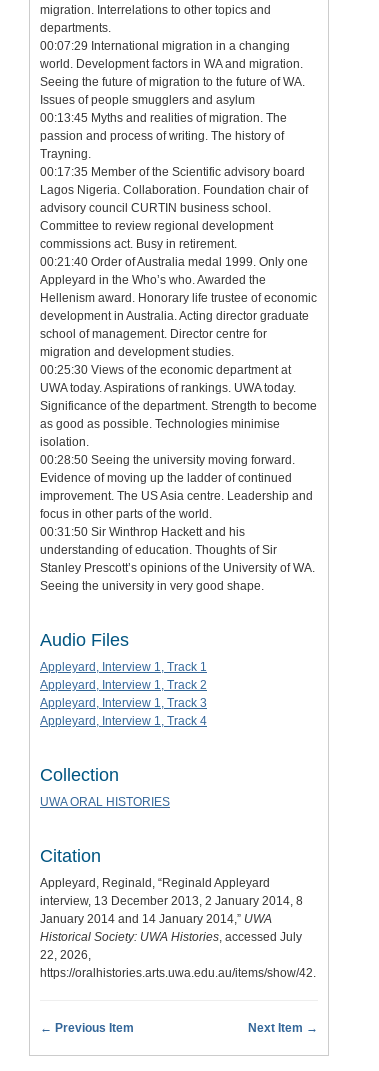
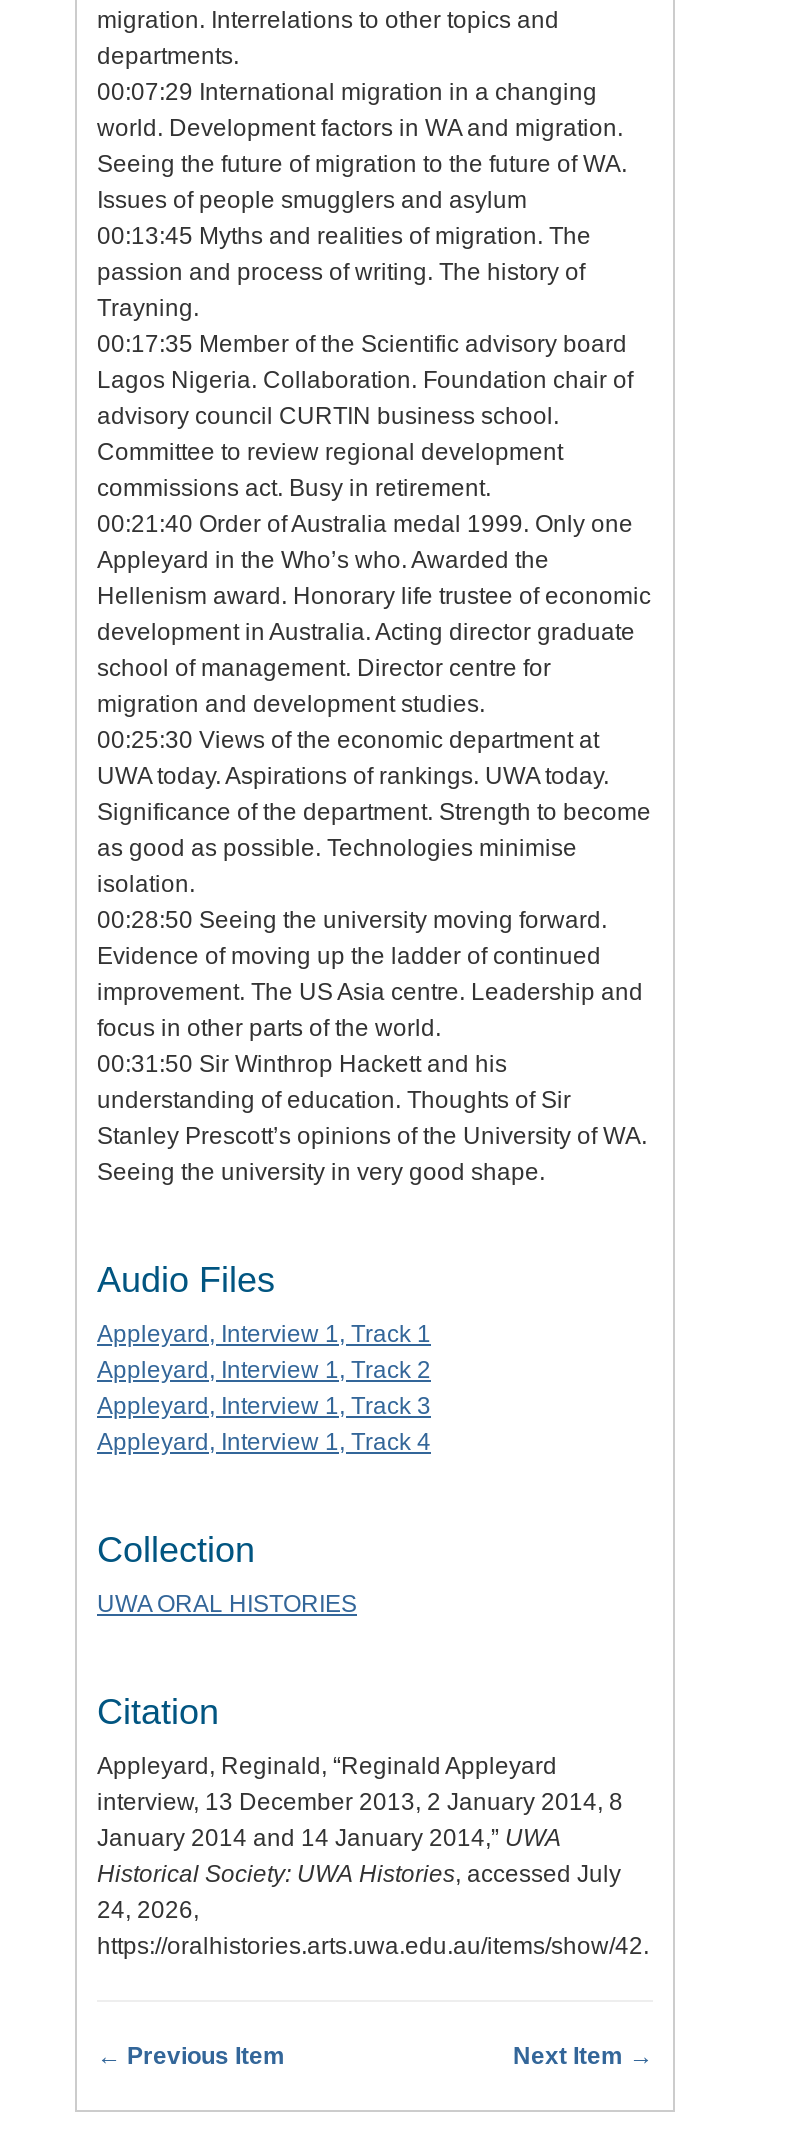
- 22, 2026,
+ 24, 2026,
